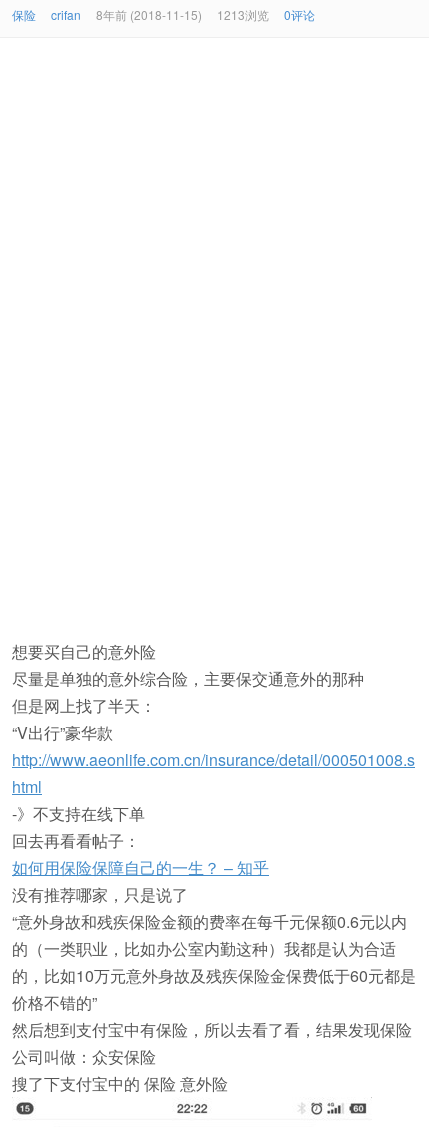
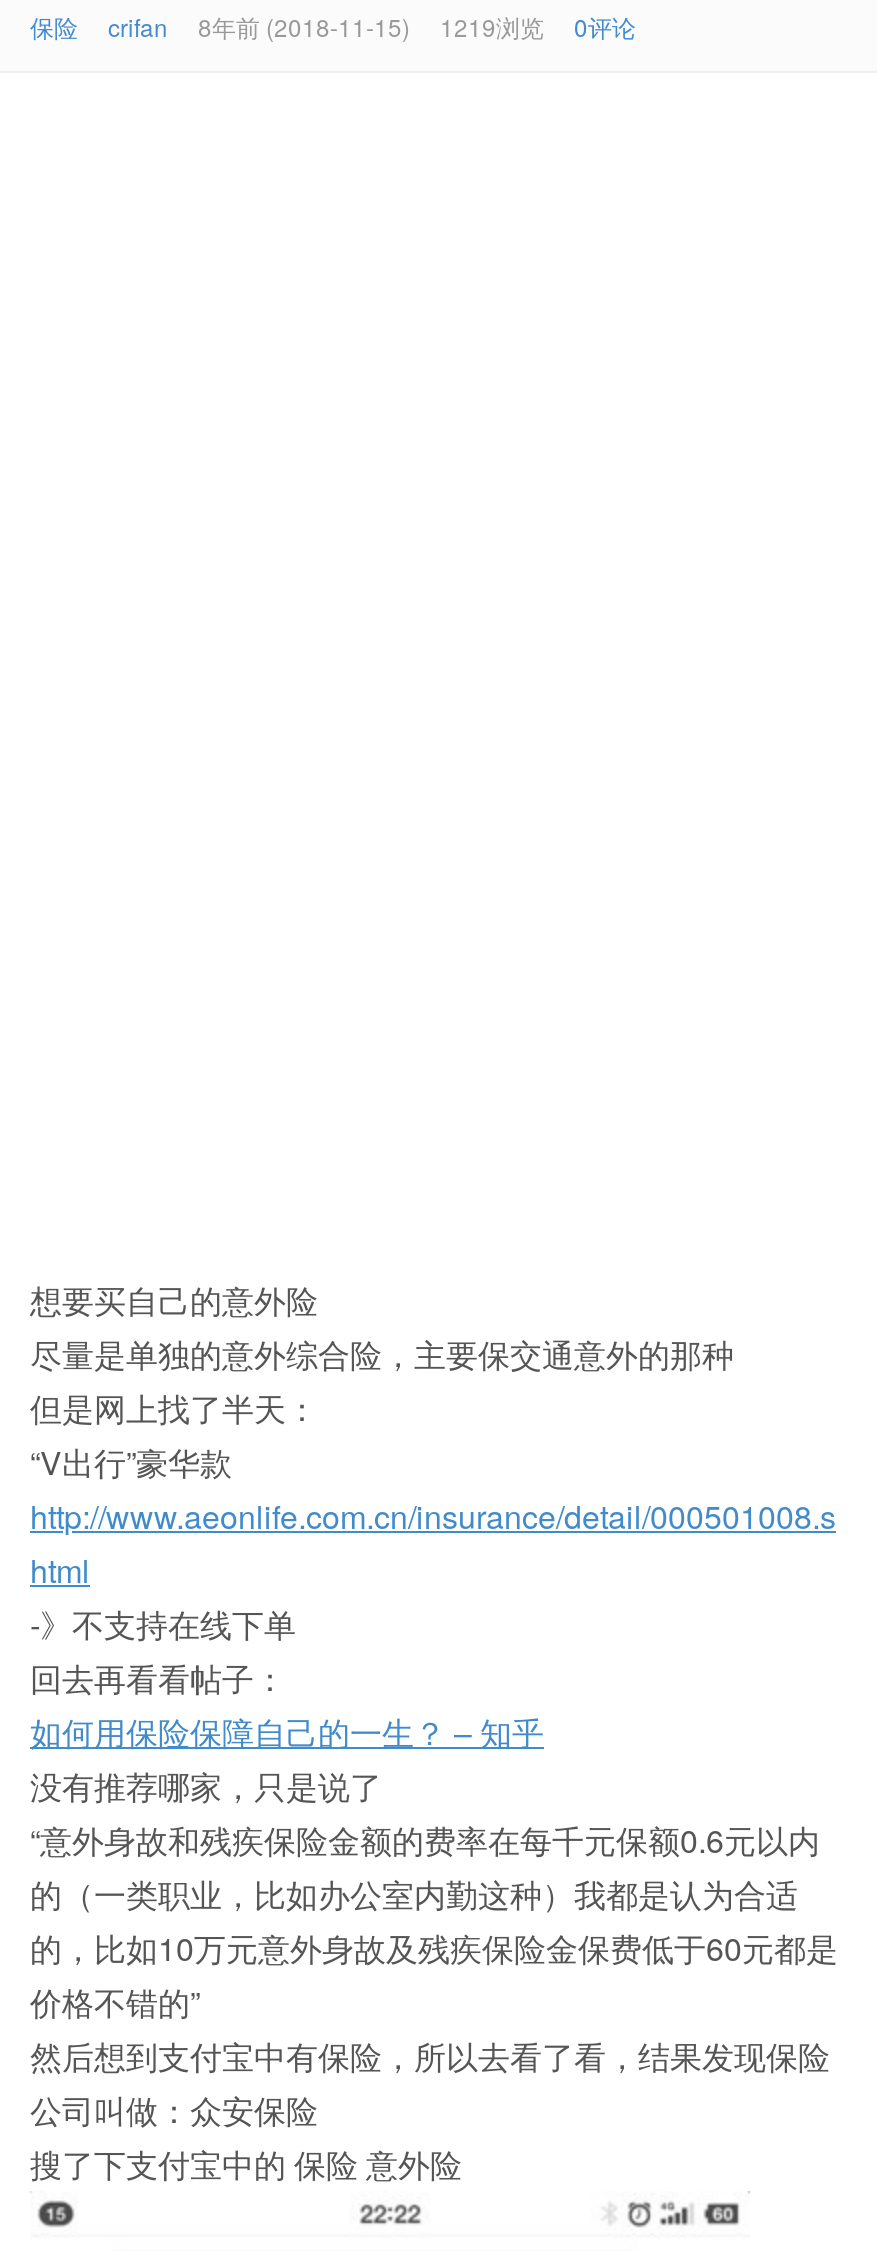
- 保险 crifan 8年前 (2018-11-15) 1213浏览 0评论
+ 保险 crifan 8年前 (2018-11-15) 1219浏览 0评论
